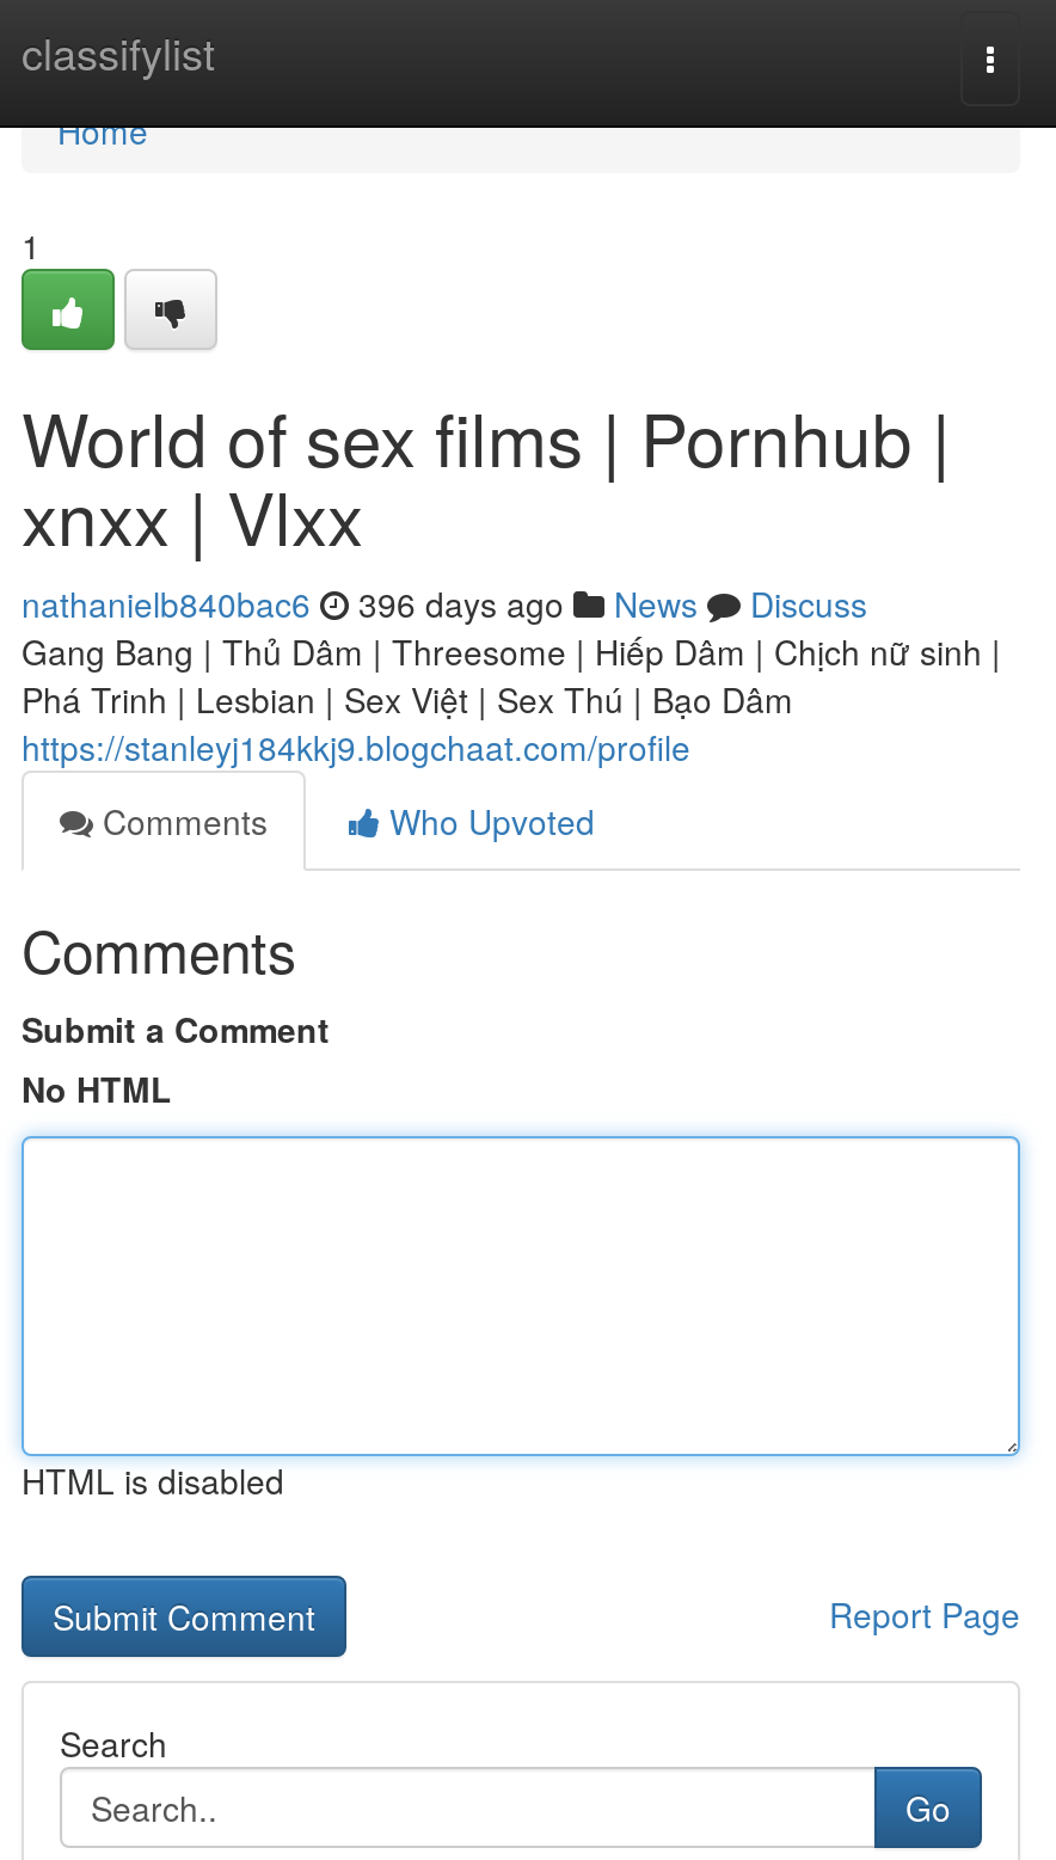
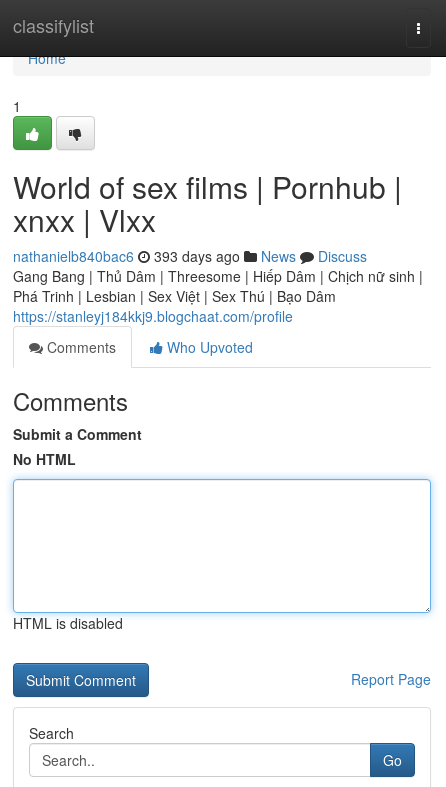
- nathanielb840bac6 396 days ago News Discuss
+ nathanielb840bac6 393 days ago News Discuss
